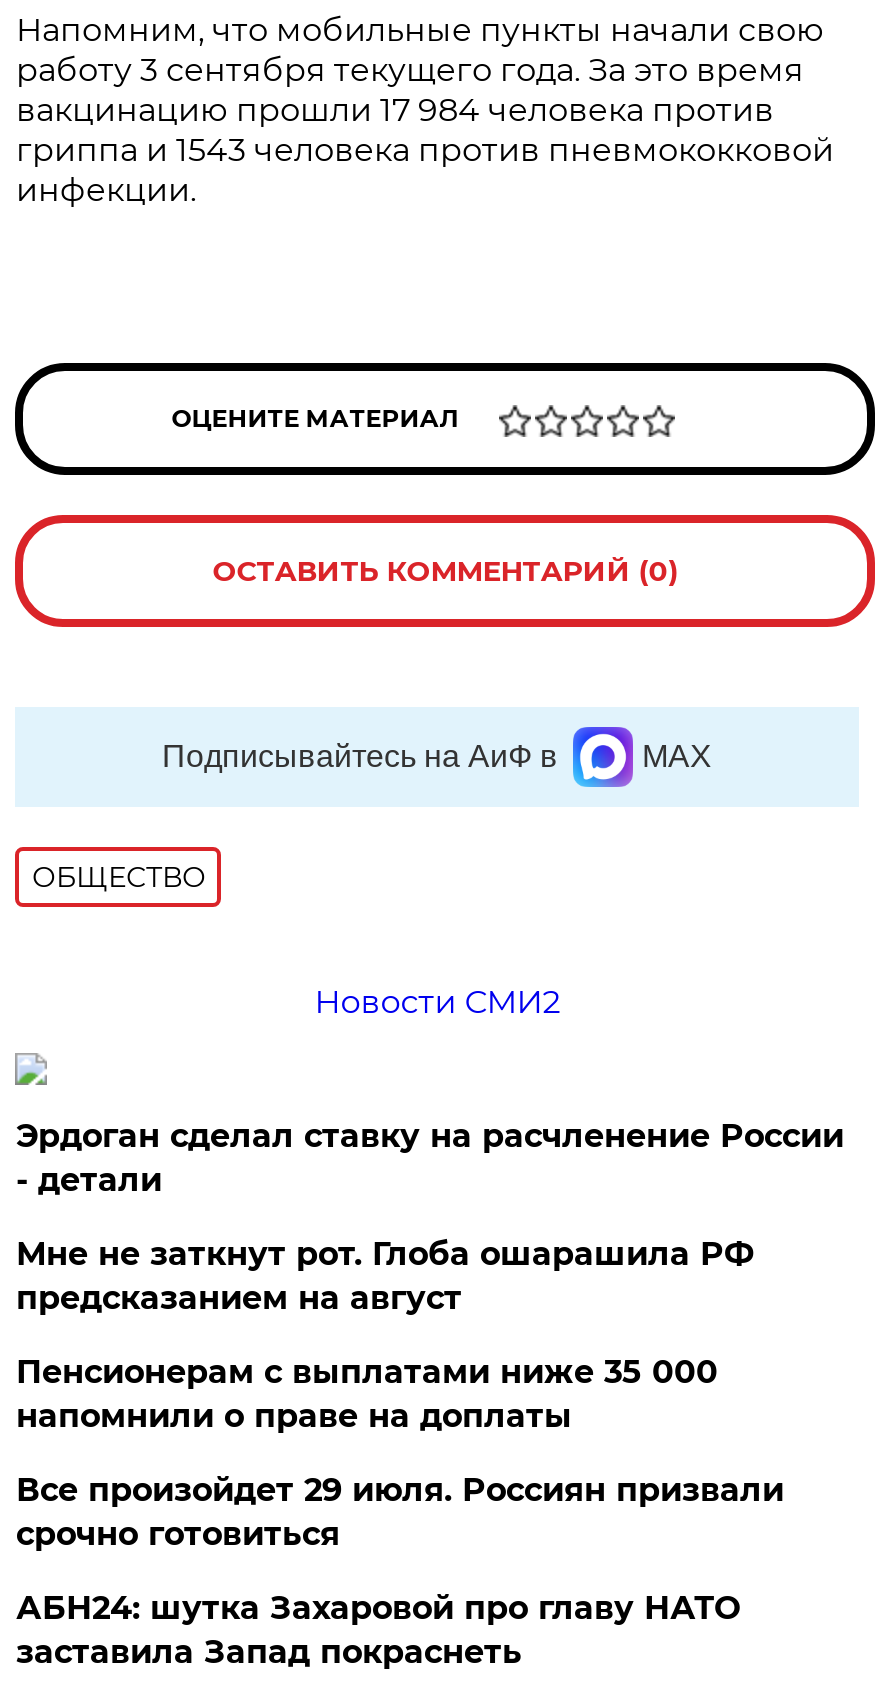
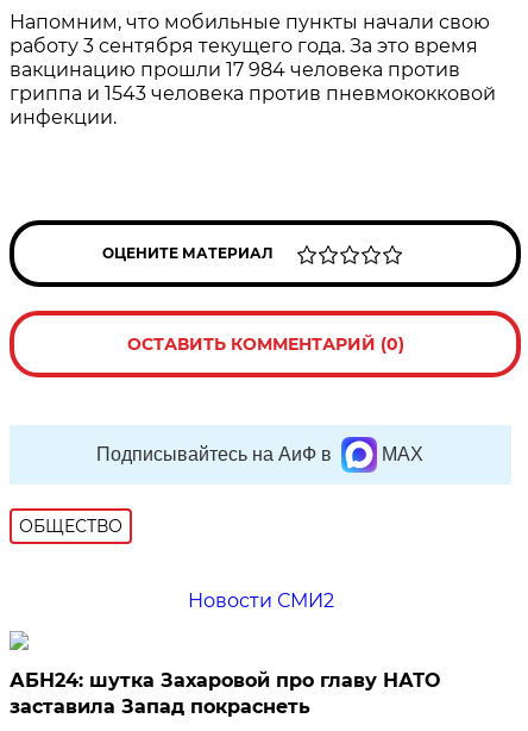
- Эрдоган сделал ставку на расчленение России
- - детали
- Мне не заткнут рот. Глоба ошарашила РФ
- предсказанием на август
- Пенсионерам с выплатами ниже 35 000
- напомнили о праве на доплаты
- Все произойдет 29 июля. Россиян призвали
- срочно готовиться
